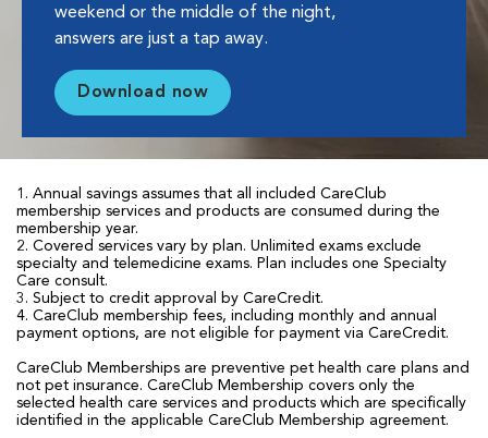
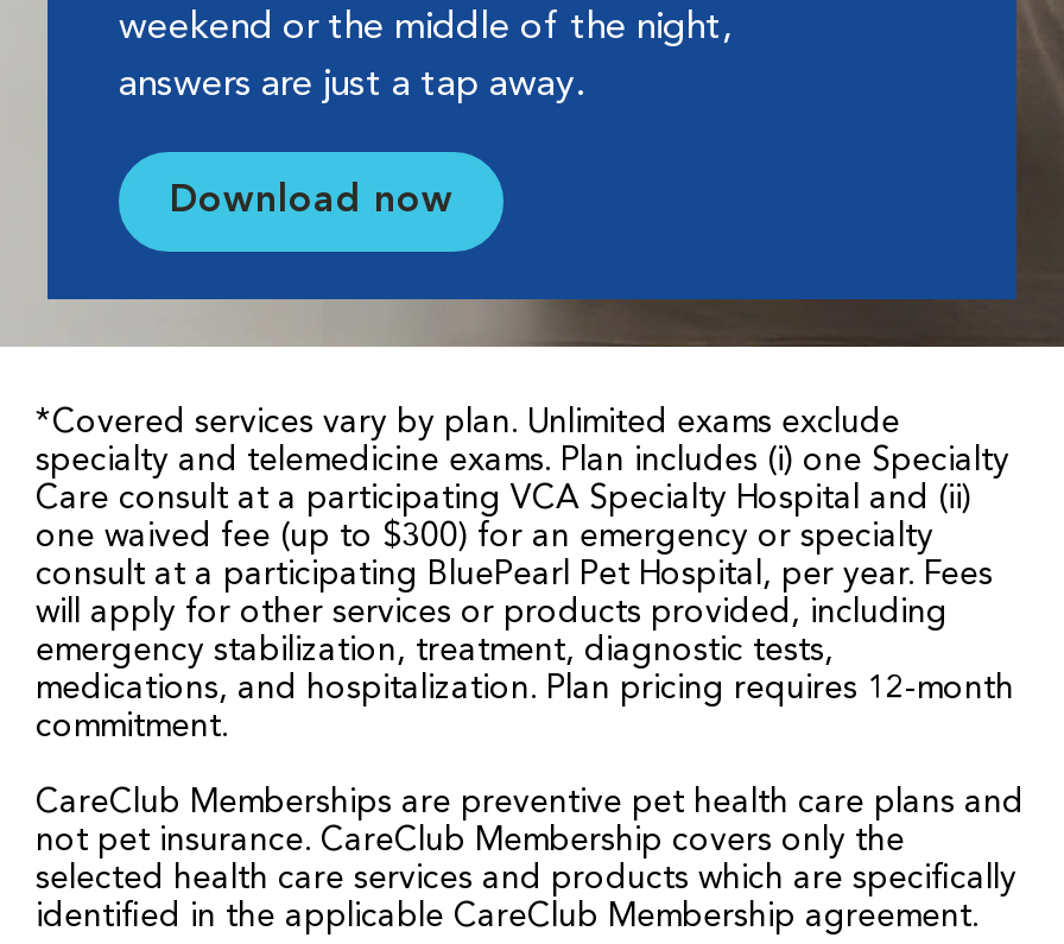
- 1. Annual savings assumes that all included CareClub
- membership services and products are consumed during the
- membership year.
- 2. Covered services vary by plan. Unlimited exams exclude
- specialty and telemedicine exams. Plan includes one Specialty
- Care consult.
- 3. Subject to credit approval by CareCredit.
- 4. CareClub membership fees, including monthly and annual
- payment options, are not eligible for payment via CareCredit.
+ *Covered services vary by plan. Unlimited exams exclude
+ specialty and telemedicine exams. Plan includes (i) one Specialty
+ Care consult at a participating VCA Specialty Hospital and (ii)
+ one waived fee (up to $300) for an emergency or specialty
+ consult at a participating BluePearl Pet Hospital, per year. Fees
+ will apply for other services or products provided, including
+ emergency stabilization, treatment, diagnostic tests,
+ medications, and hospitalization. Plan pricing requires 12-month
+ commitment.
